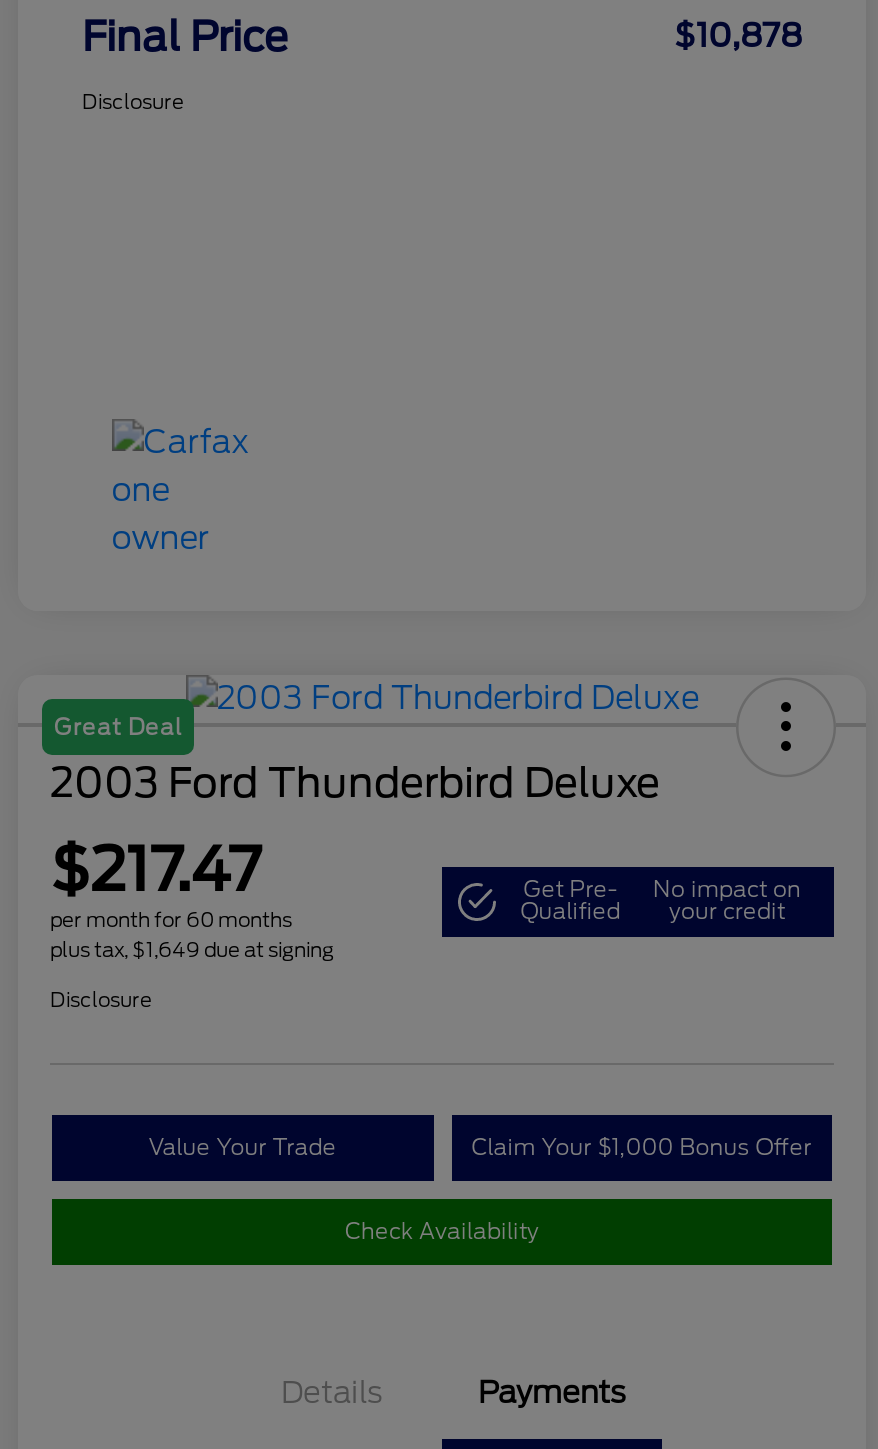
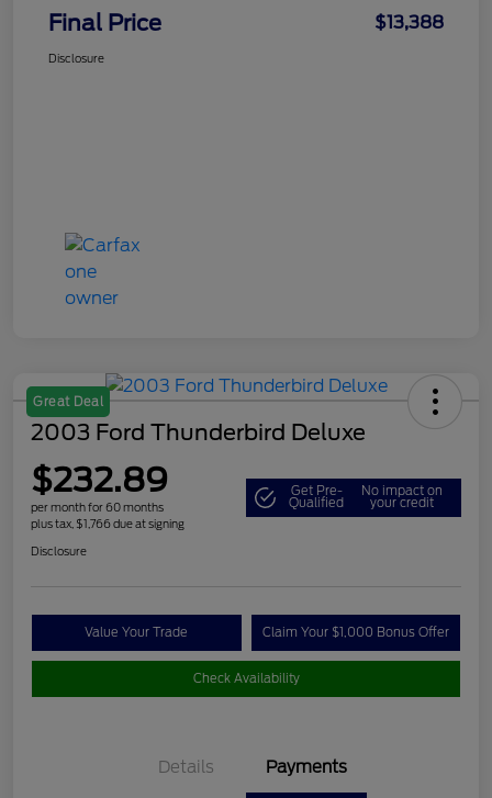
- $10,878
+ $13,388

- $217.47
+ $232.89

- plus tax, $1,649 due at signing
+ plus tax, $1,766 due at signing
